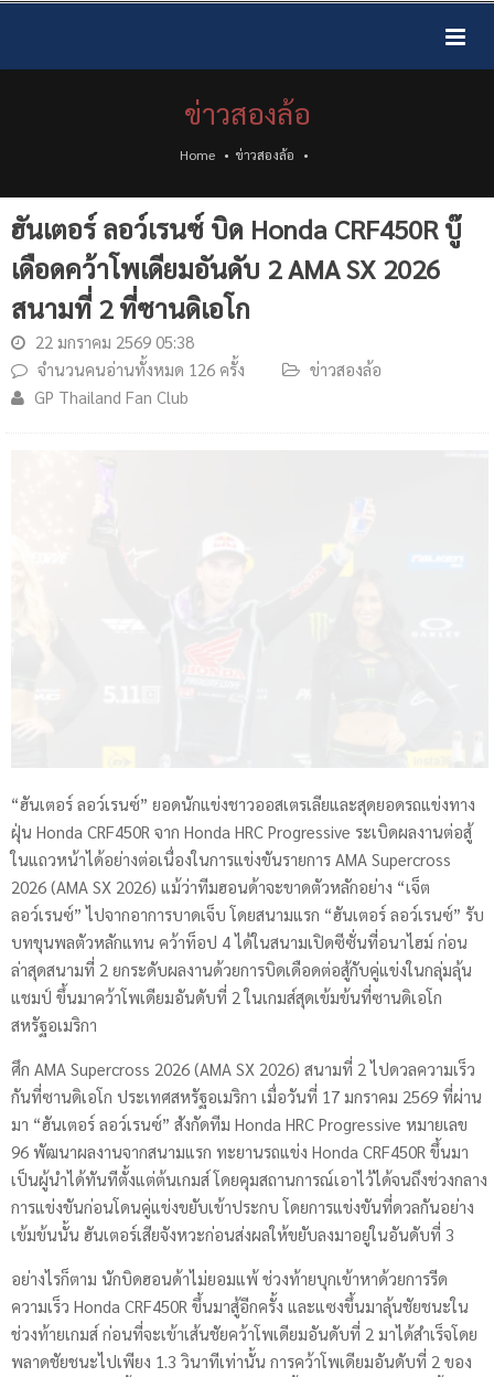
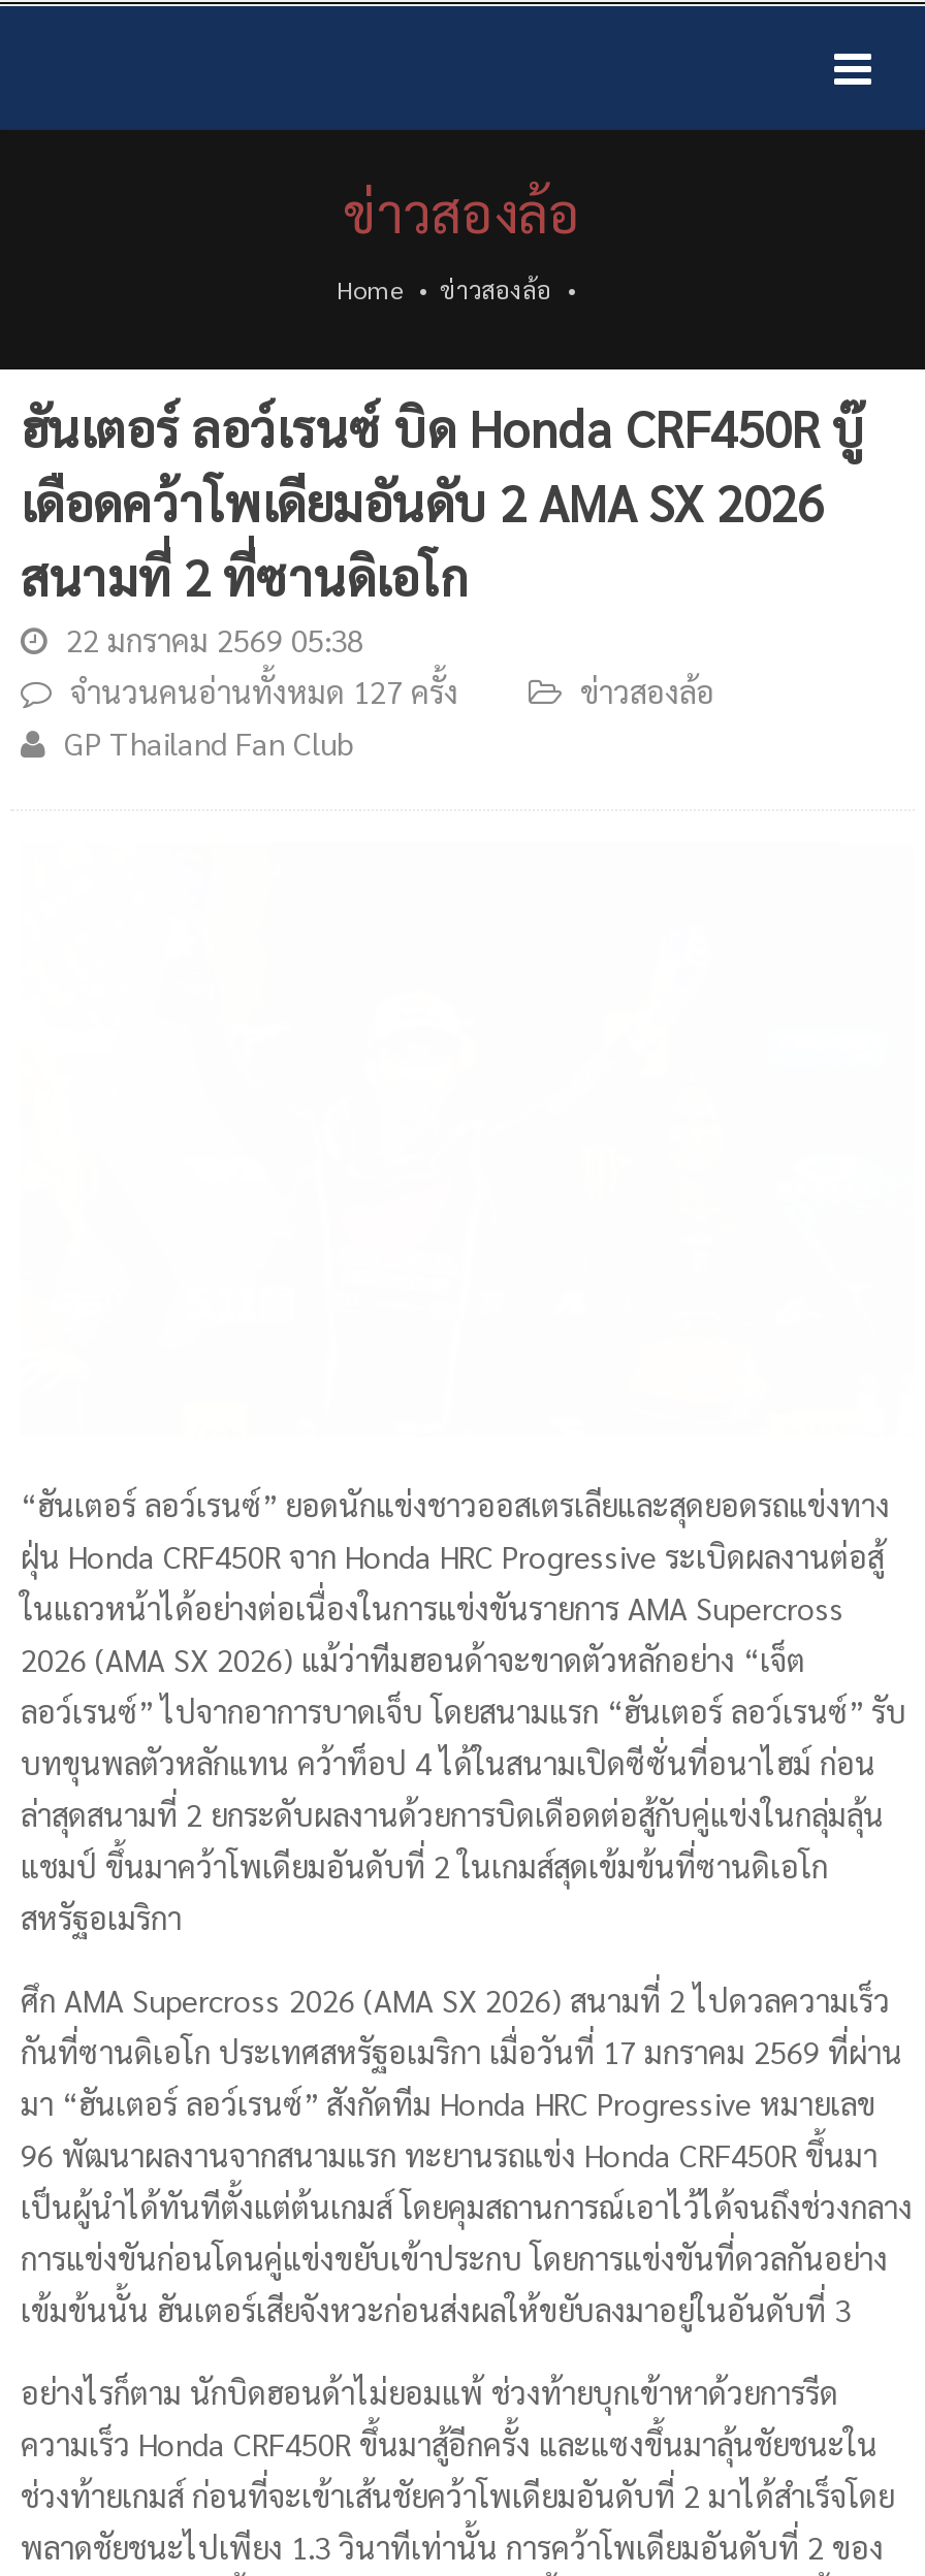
- จำนวนคนอ่านทั้งหมด 126 ครั้ง
+ จำนวนคนอ่านทั้งหมด 127 ครั้ง
